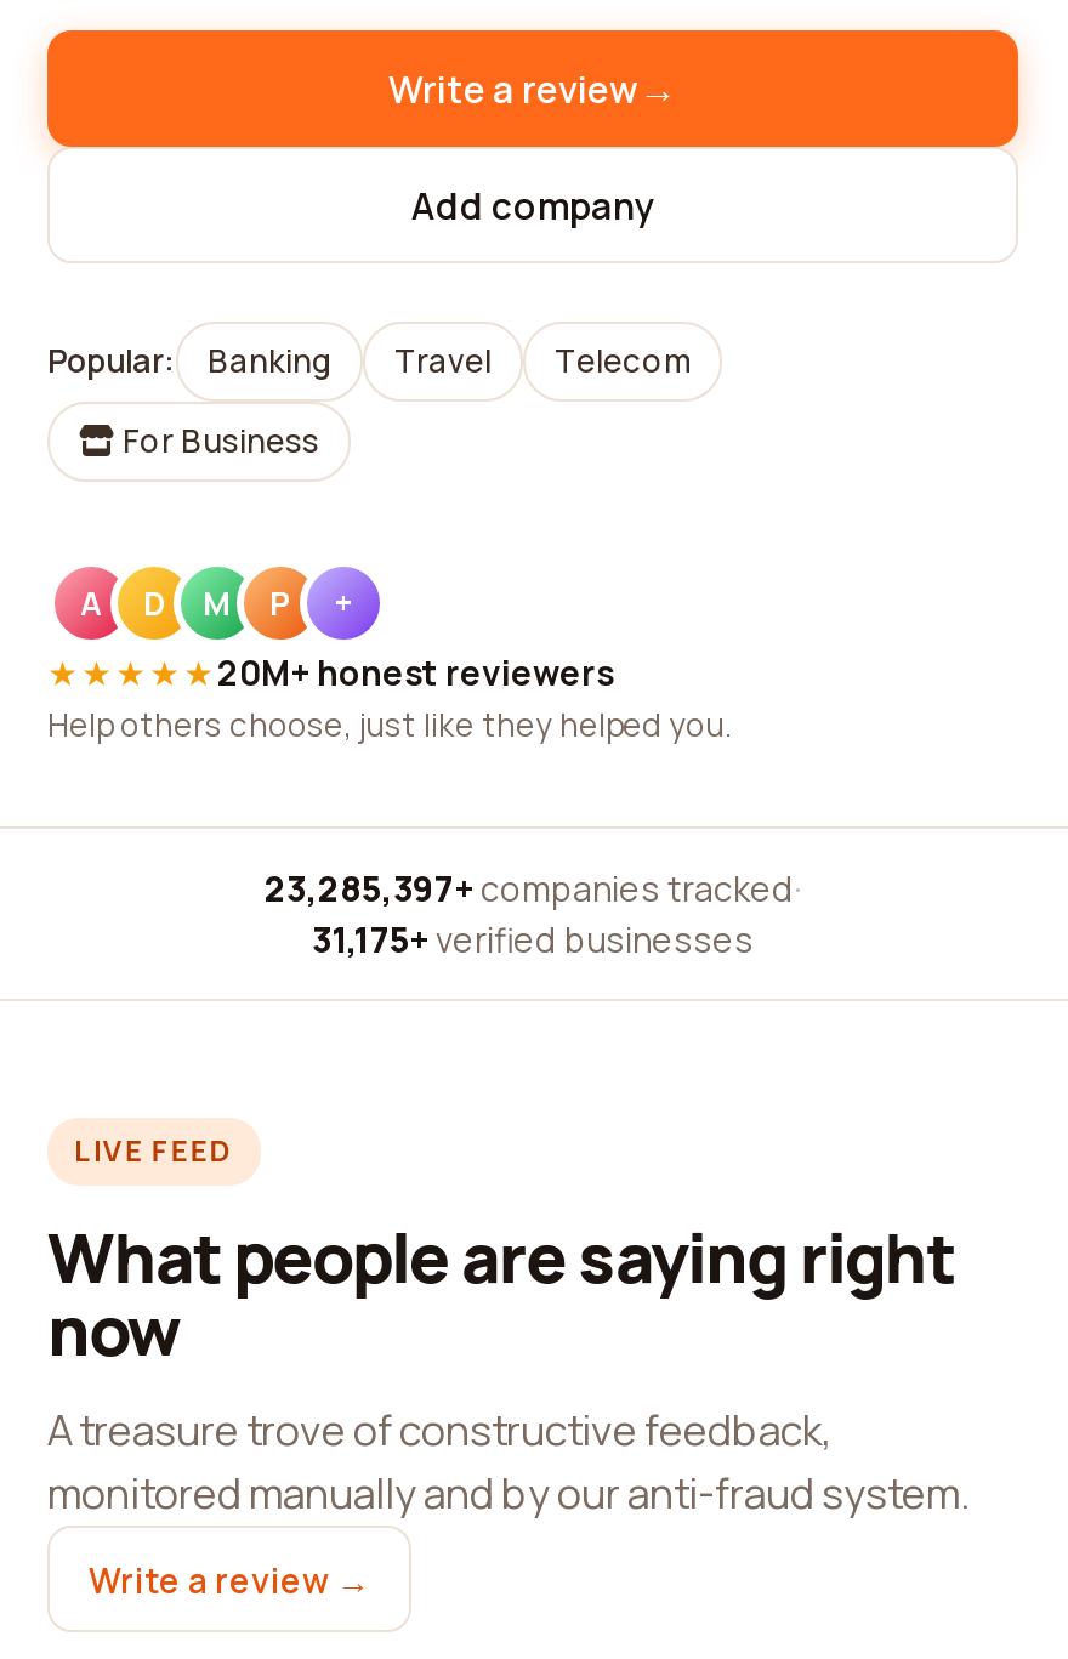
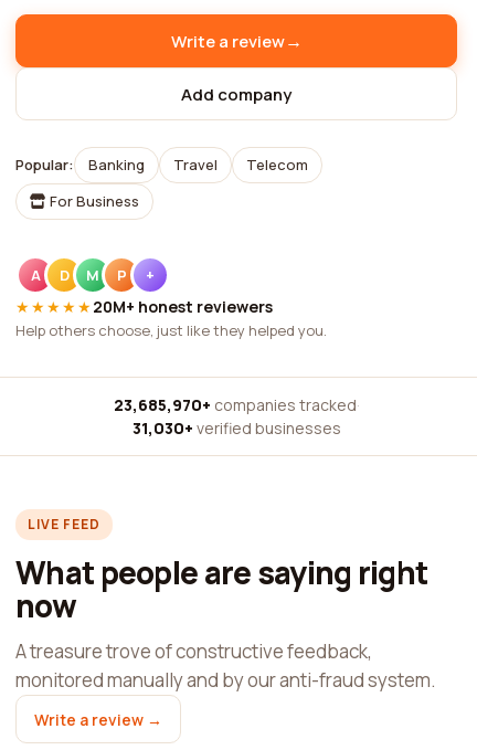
- 23,285,397+ companies tracked ·
+ 23,685,970+ companies tracked ·

- 31,175+ verified businesses
+ 31,030+ verified businesses
